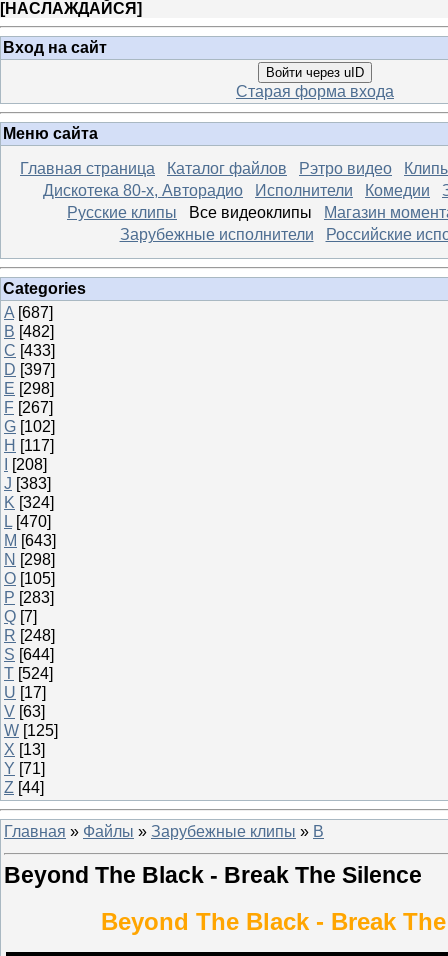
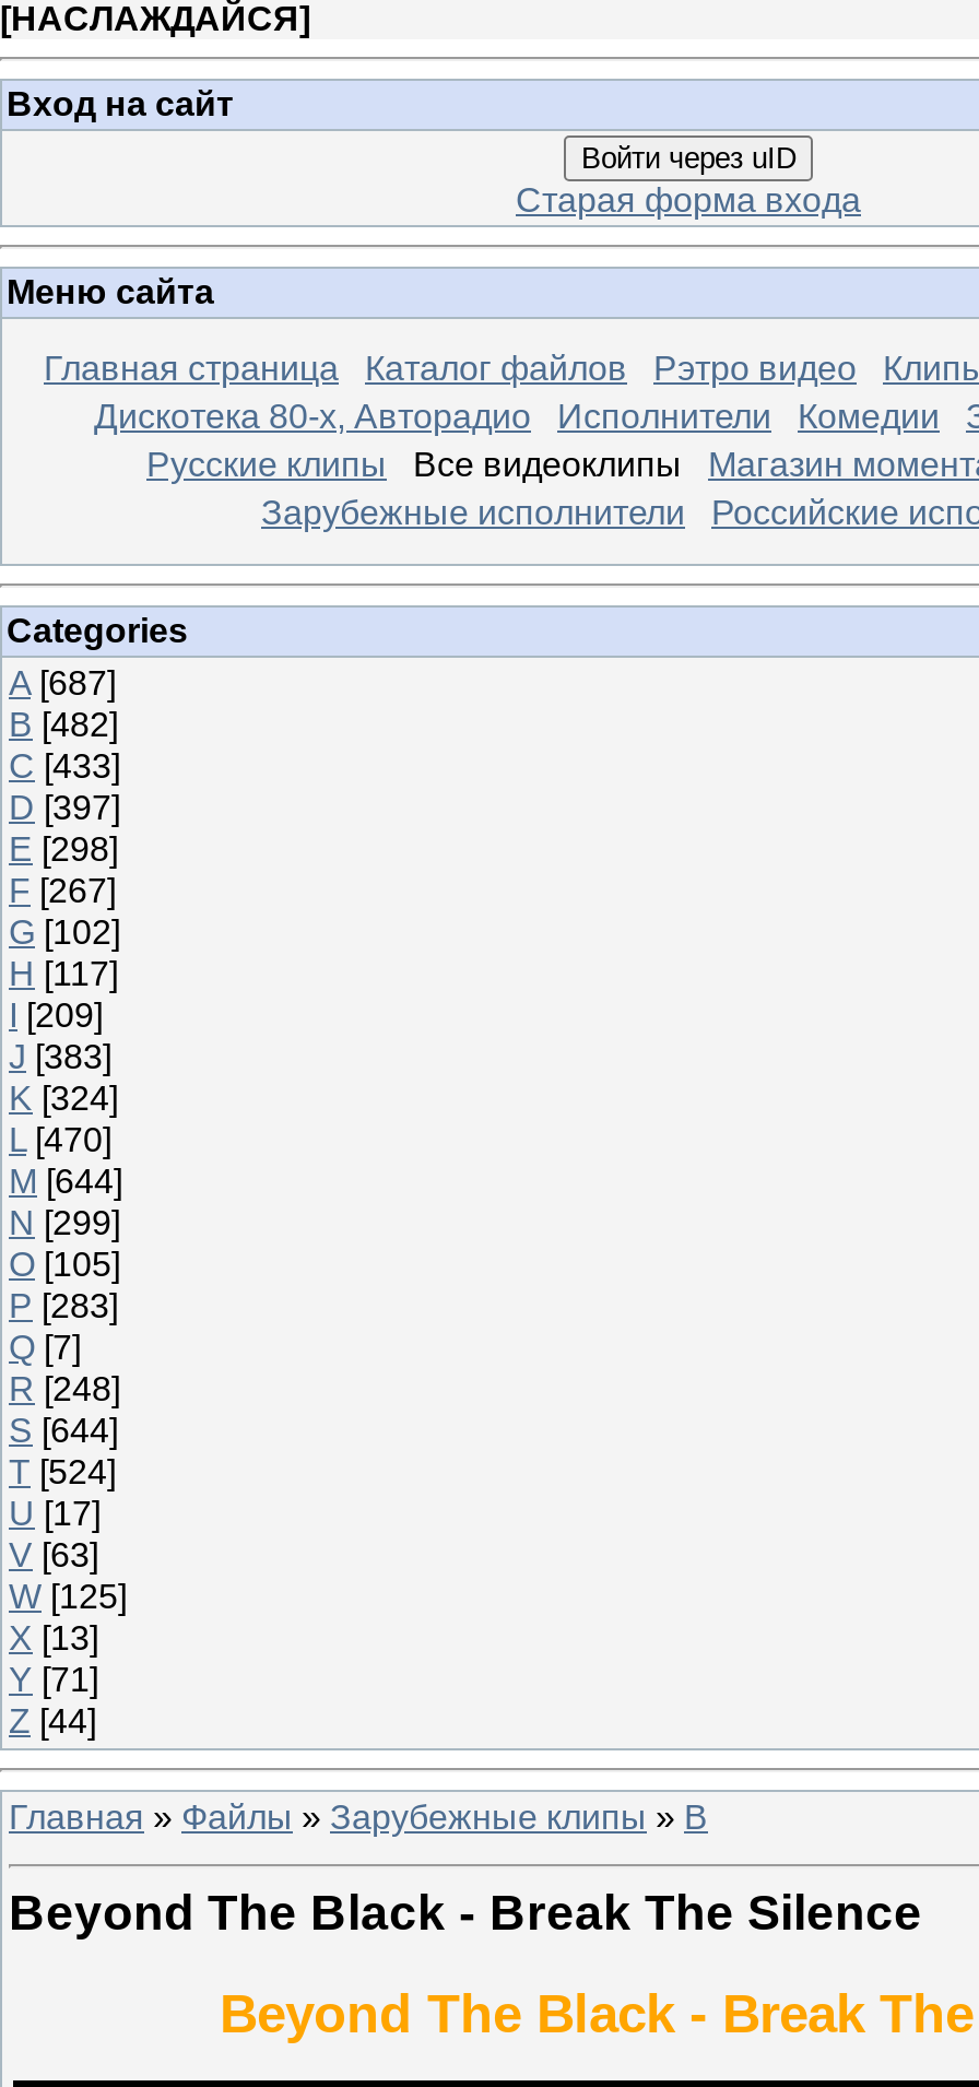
- I [208]
+ I [209]

- M [643]
+ M [644]

- N [298]
+ N [299]
